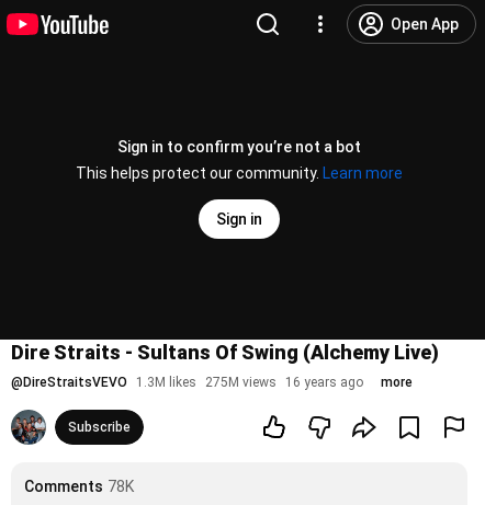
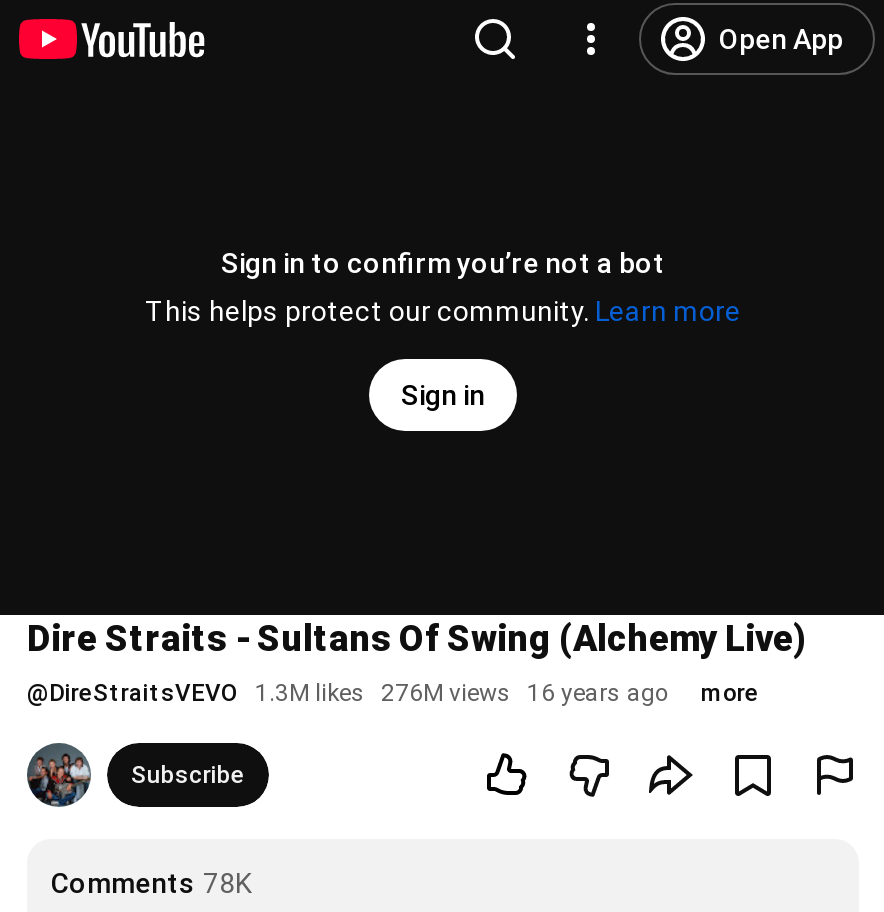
- @DireStraitsVEVO 1.3M likes 275M views 16 years ago
+ @DireStraitsVEVO 1.3M likes 276M views 16 years ago
